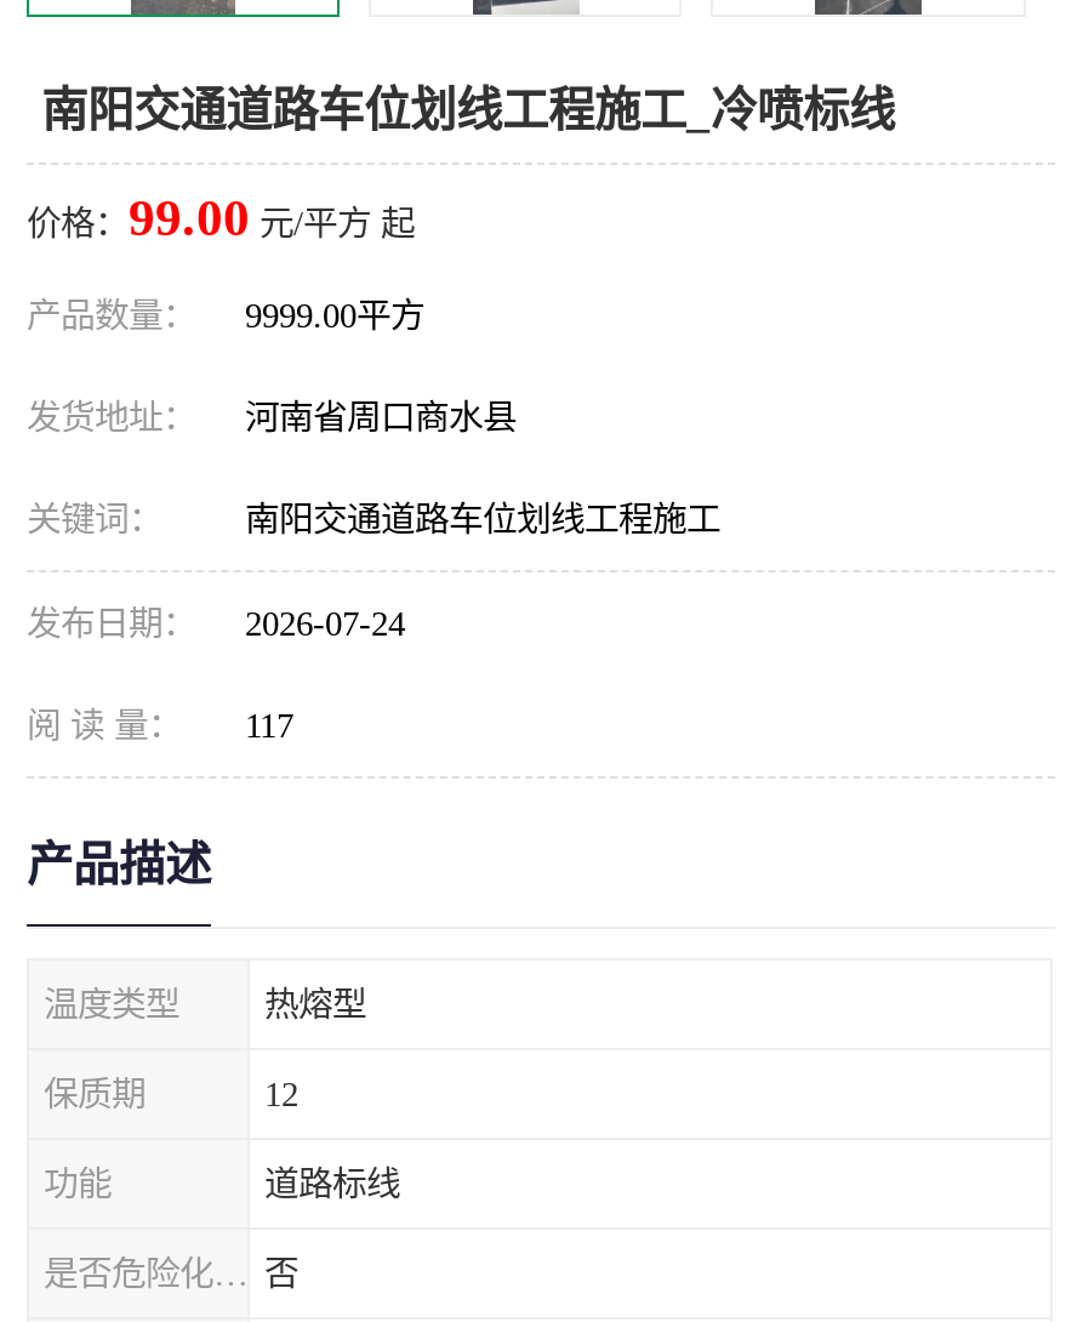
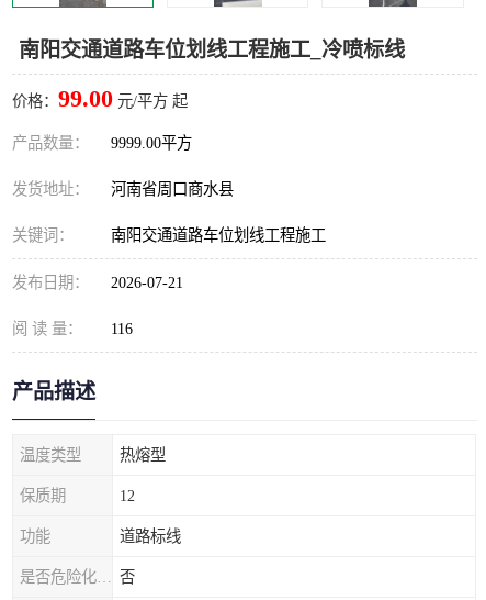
- 发布日期： 2026-07-24
+ 发布日期： 2026-07-21

- 阅 读 量： 117
+ 阅 读 量： 116
